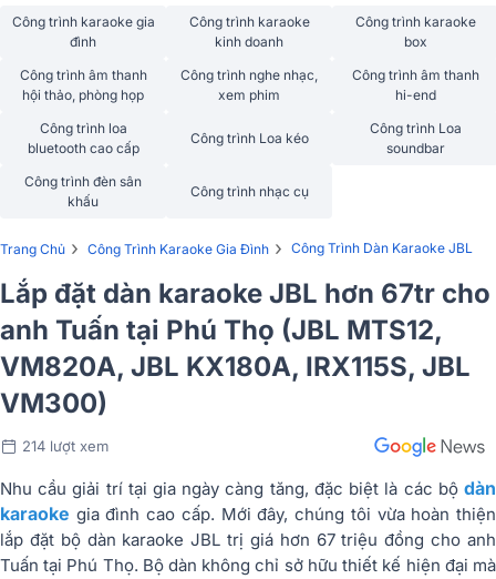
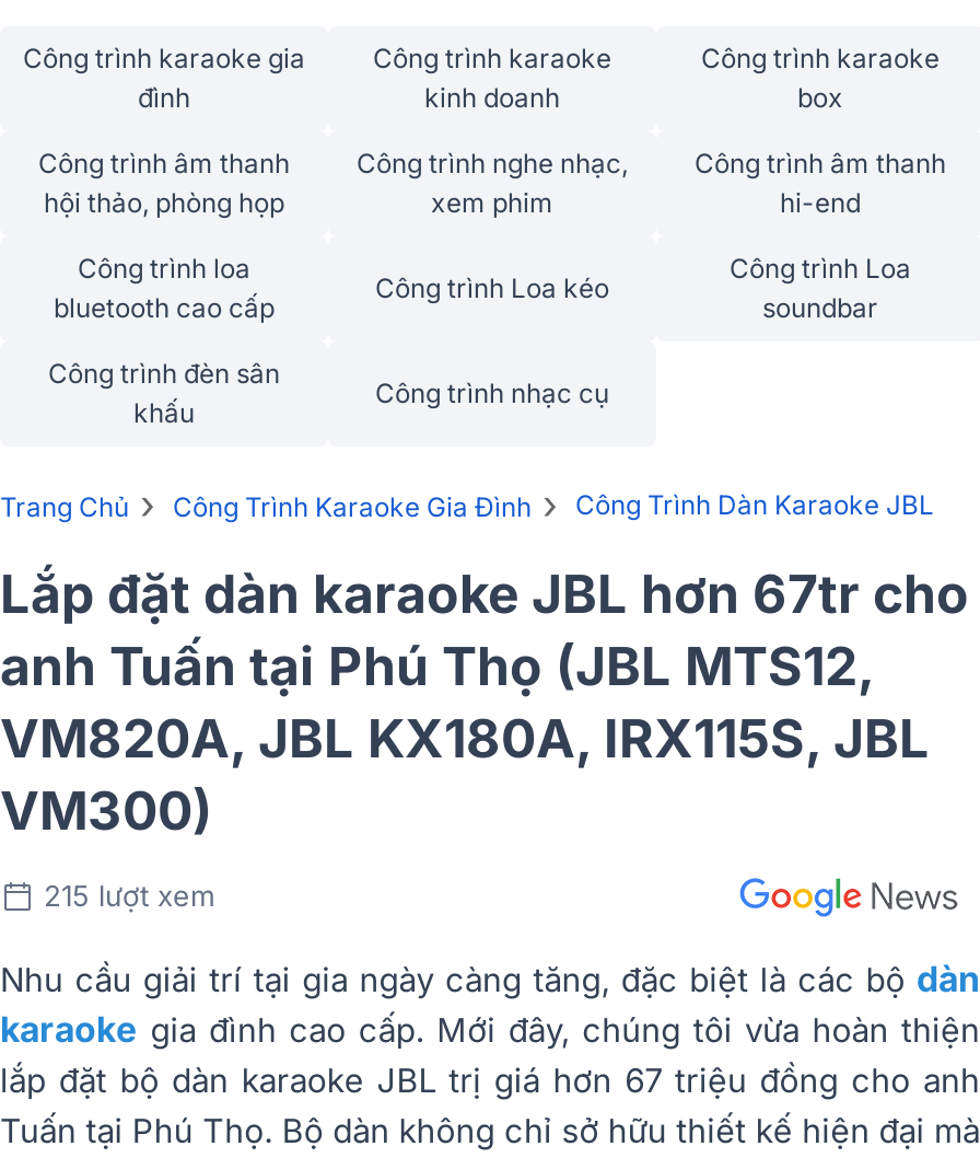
- 214 lượt xem
+ 215 lượt xem
